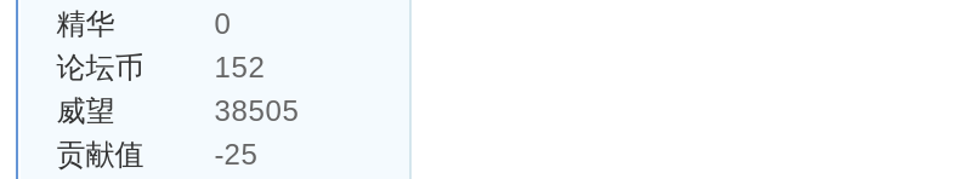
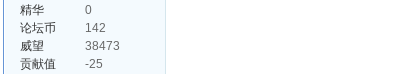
- 152
+ 142

- 38505
+ 38473
